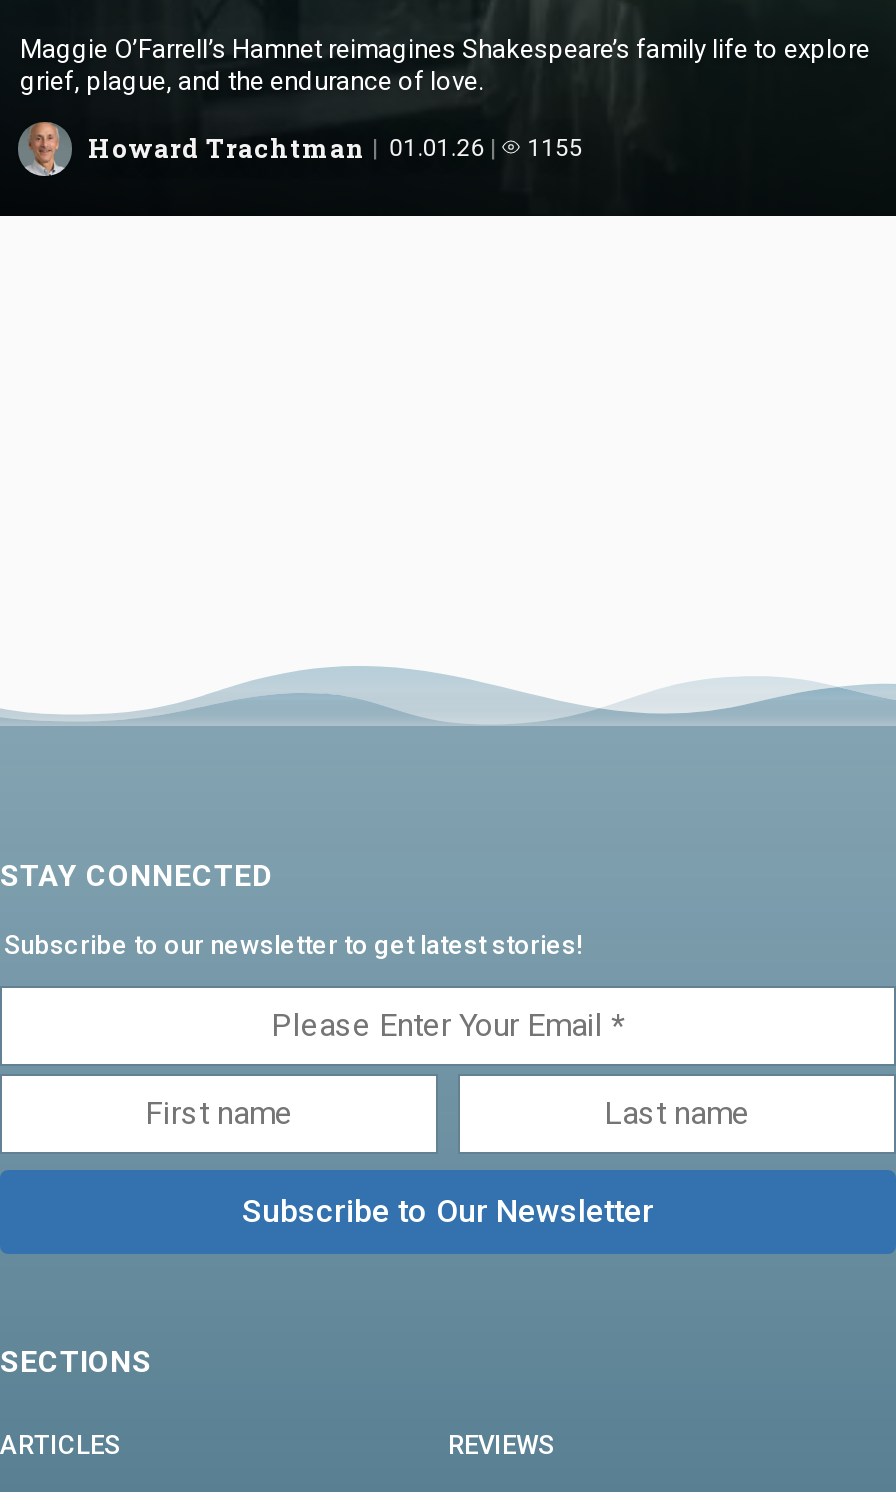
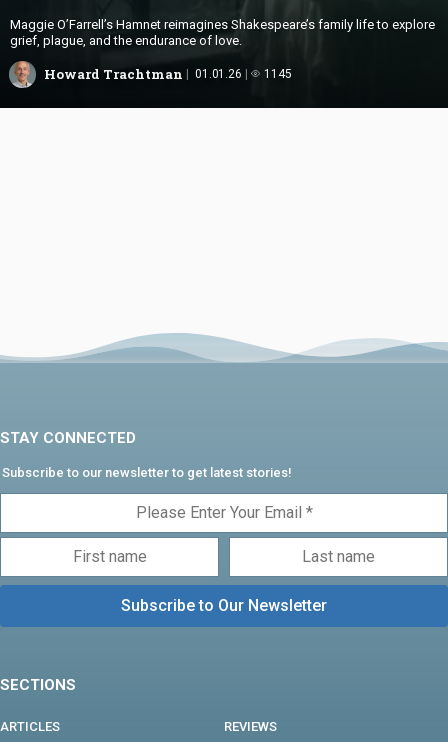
- Howard Trachtman 01.01.26 1155
+ Howard Trachtman 01.01.26 1145
